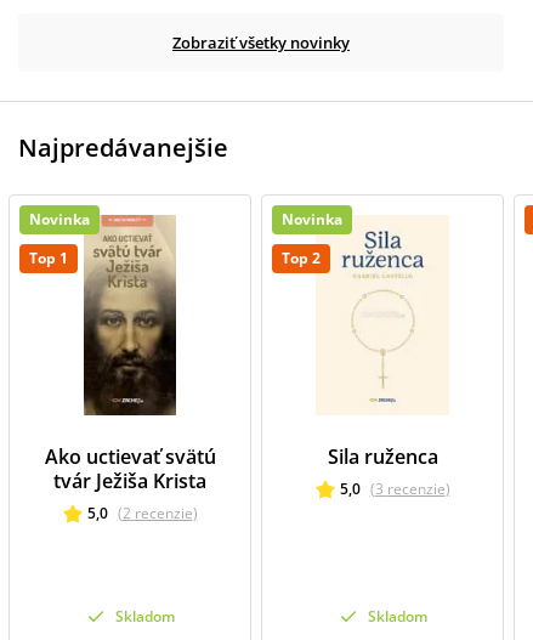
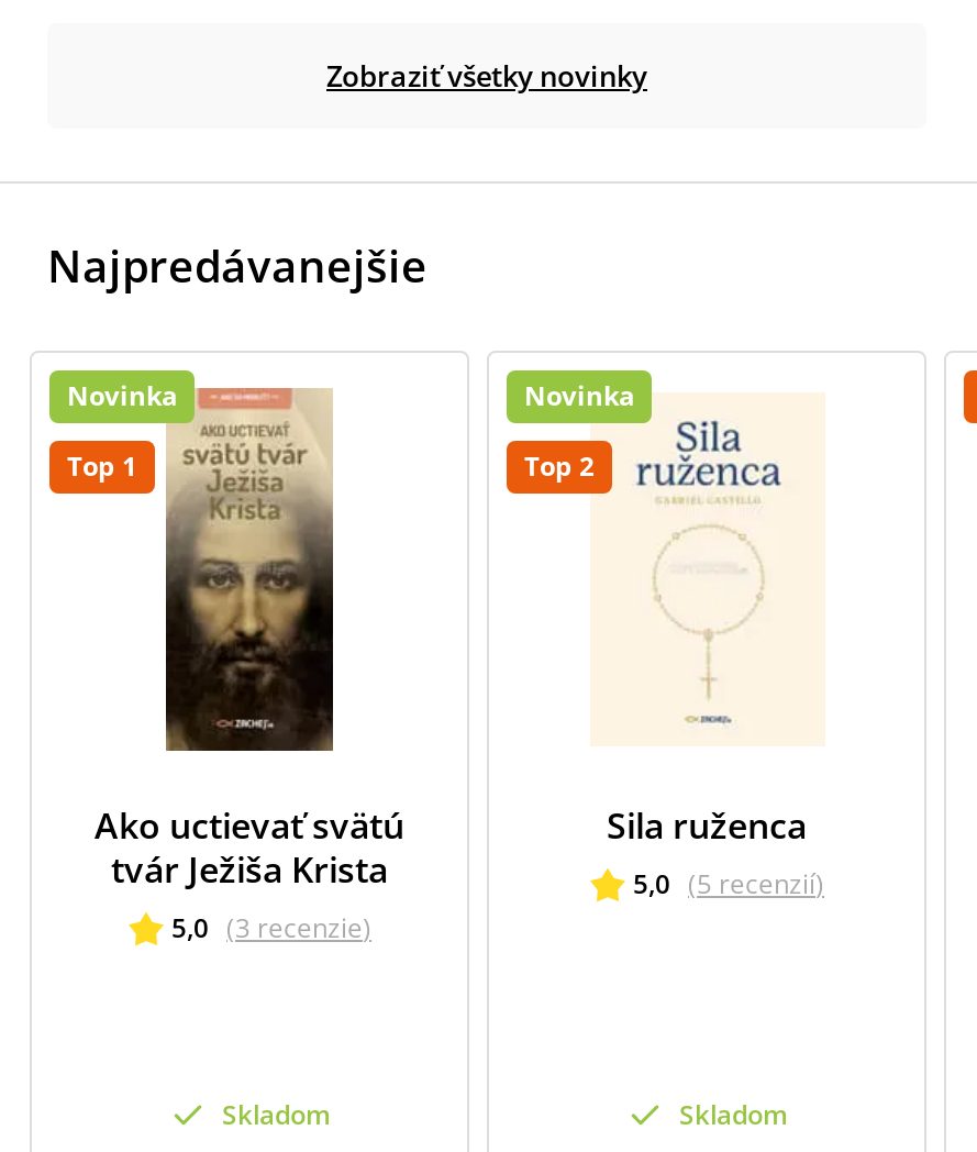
- 5,0 (3 recenzie)
+ 5,0 (5 recenzií)

- 5,0 (2 recenzie)
+ 5,0 (3 recenzie)
